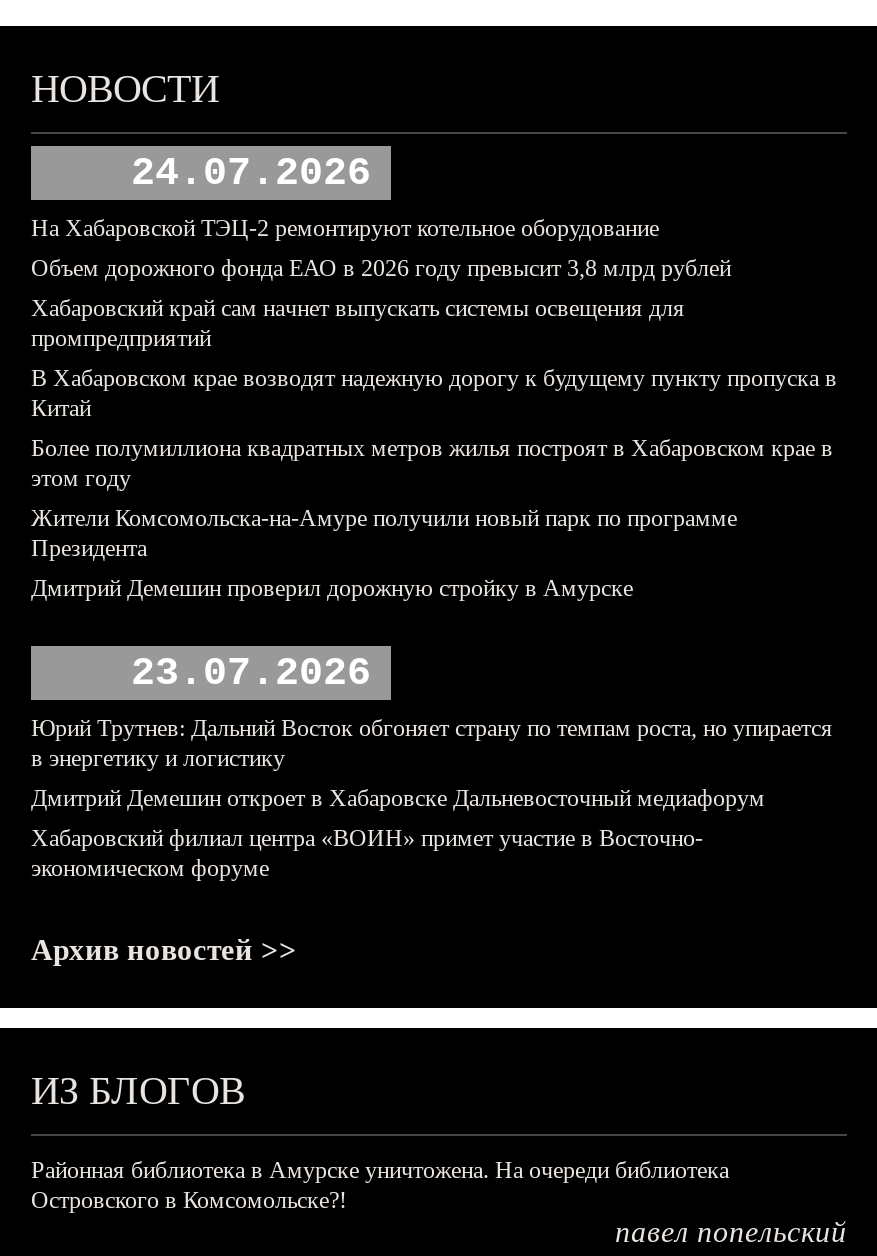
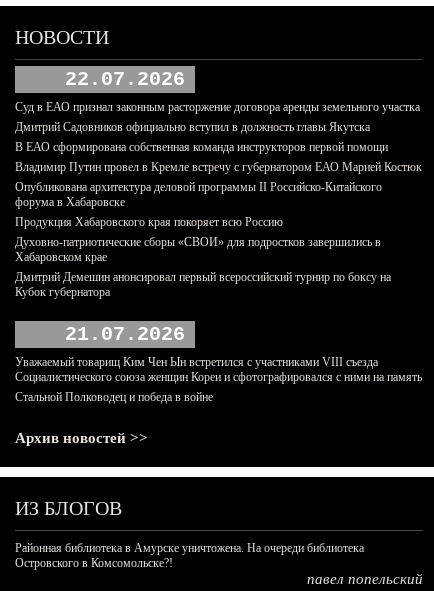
- 24.07.2026
- На Хабаровской ТЭЦ-2 ремонтируют котельное оборудование
- Объем дорожного фонда ЕАО в 2026 году превысит 3,8 млрд рублей
- Хабаровский край сам начнет выпускать системы освещения для
- промпредприятий
- В Хабаровском крае возводят надежную дорогу к будущему пункту пропуска в
- Китай
- Более полумиллиона квадратных метров жилья построят в Хабаровском крае в
- этом году
- Жители Комсомольска-на-Амуре получили новый парк по программе
- Президента
- Дмитрий Демешин проверил дорожную стройку в Амурске
+ 22.07.2026
+ Суд в ЕАО признал законным расторжение договора аренды земельного участка
+ Дмитрий Садовников официально вступил в должность главы Якутска
+ В ЕАО сформирована собственная команда инструкторов первой помощи
+ Владимир Путин провел в Кремле встречу с губернатором ЕАО Марией Костюк
+ Опубликована архитектура деловой программы II Российско-Китайского
+ форума в Хабаровске
+ Продукция Хабаровского края покоряет всю Россию
+ Духовно-патриотические сборы «СВОИ» для подростков завершились в
+ Хабаровском крае
+ Дмитрий Демешин анонсировал первый всероссийский турнир по боксу на
+ Кубок губернатора

- 23.07.2026
- Юрий Трутнев: Дальний Восток обгоняет страну по темпам роста, но упирается
- в энергетику и логистику
- Дмитрий Демешин откроет в Хабаровске Дальневосточный медиафорум
- Хабаровский филиал центра «ВОИН» примет участие в Восточно-
- экономическом форуме
+ 21.07.2026
+ Уважаемый товарищ Ким Чен Ын встретился с участниками VIII съезда
+ Социалистического союза женщин Кореи и сфотографировался с ними на память
+ Стальной Полководец и победа в войне
